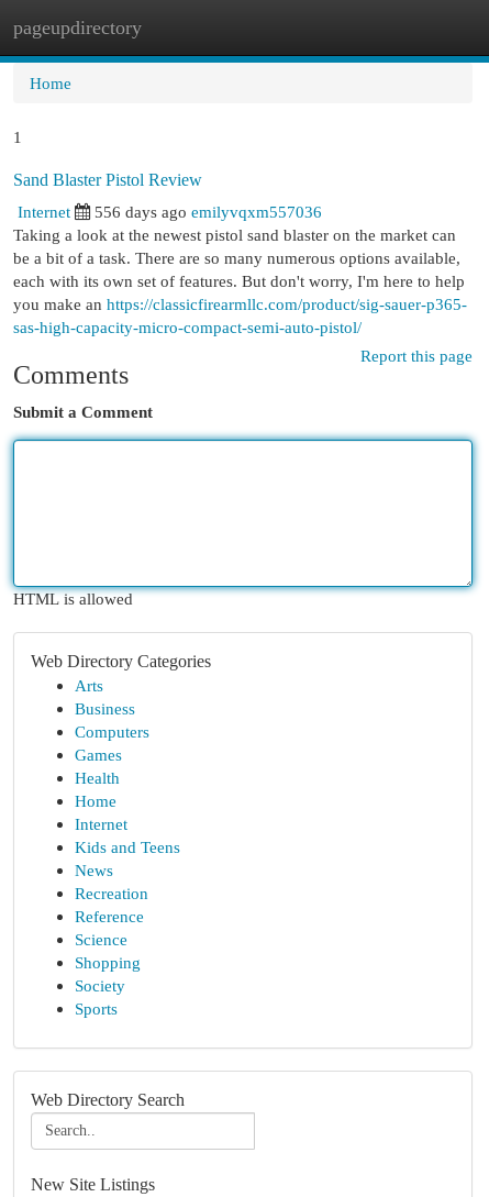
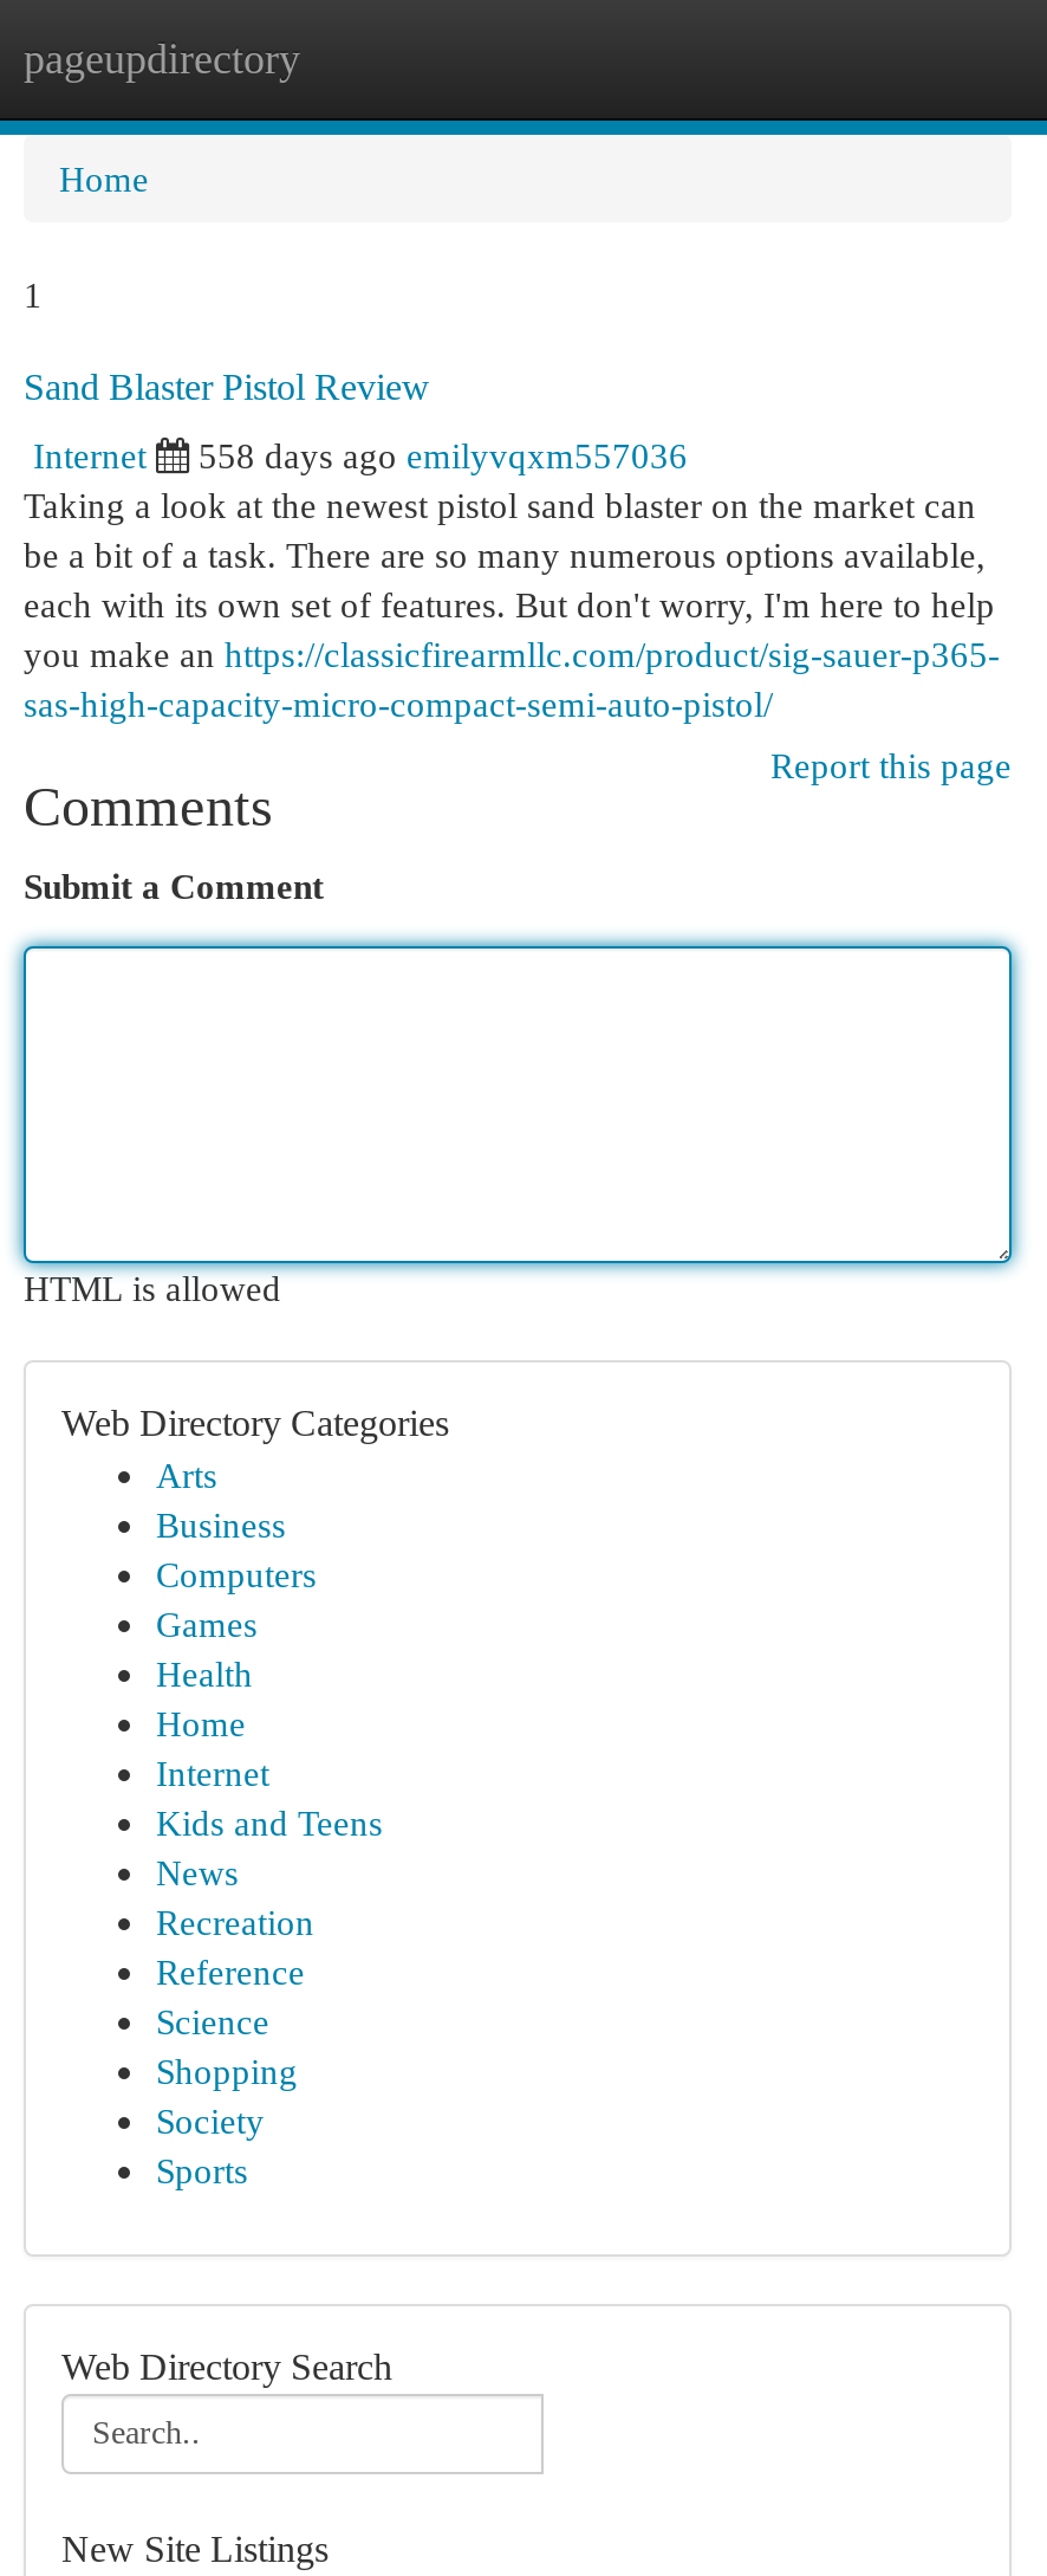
- 556 days ago emilyvqxm557036
+ 558 days ago emilyvqxm557036
